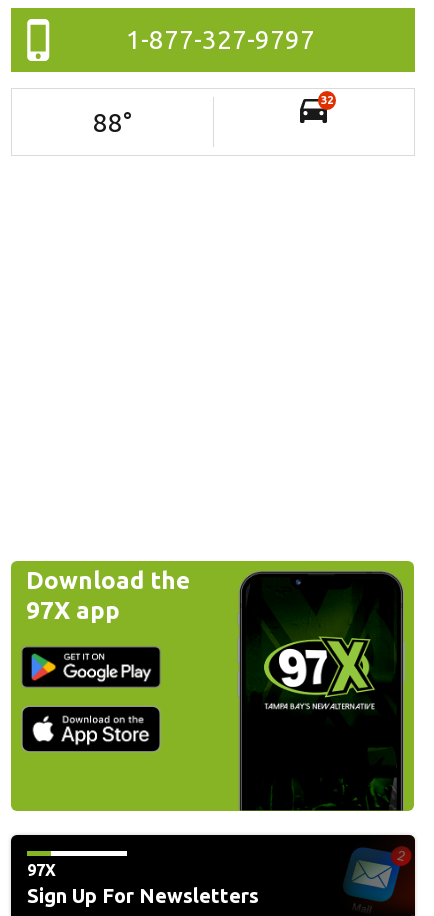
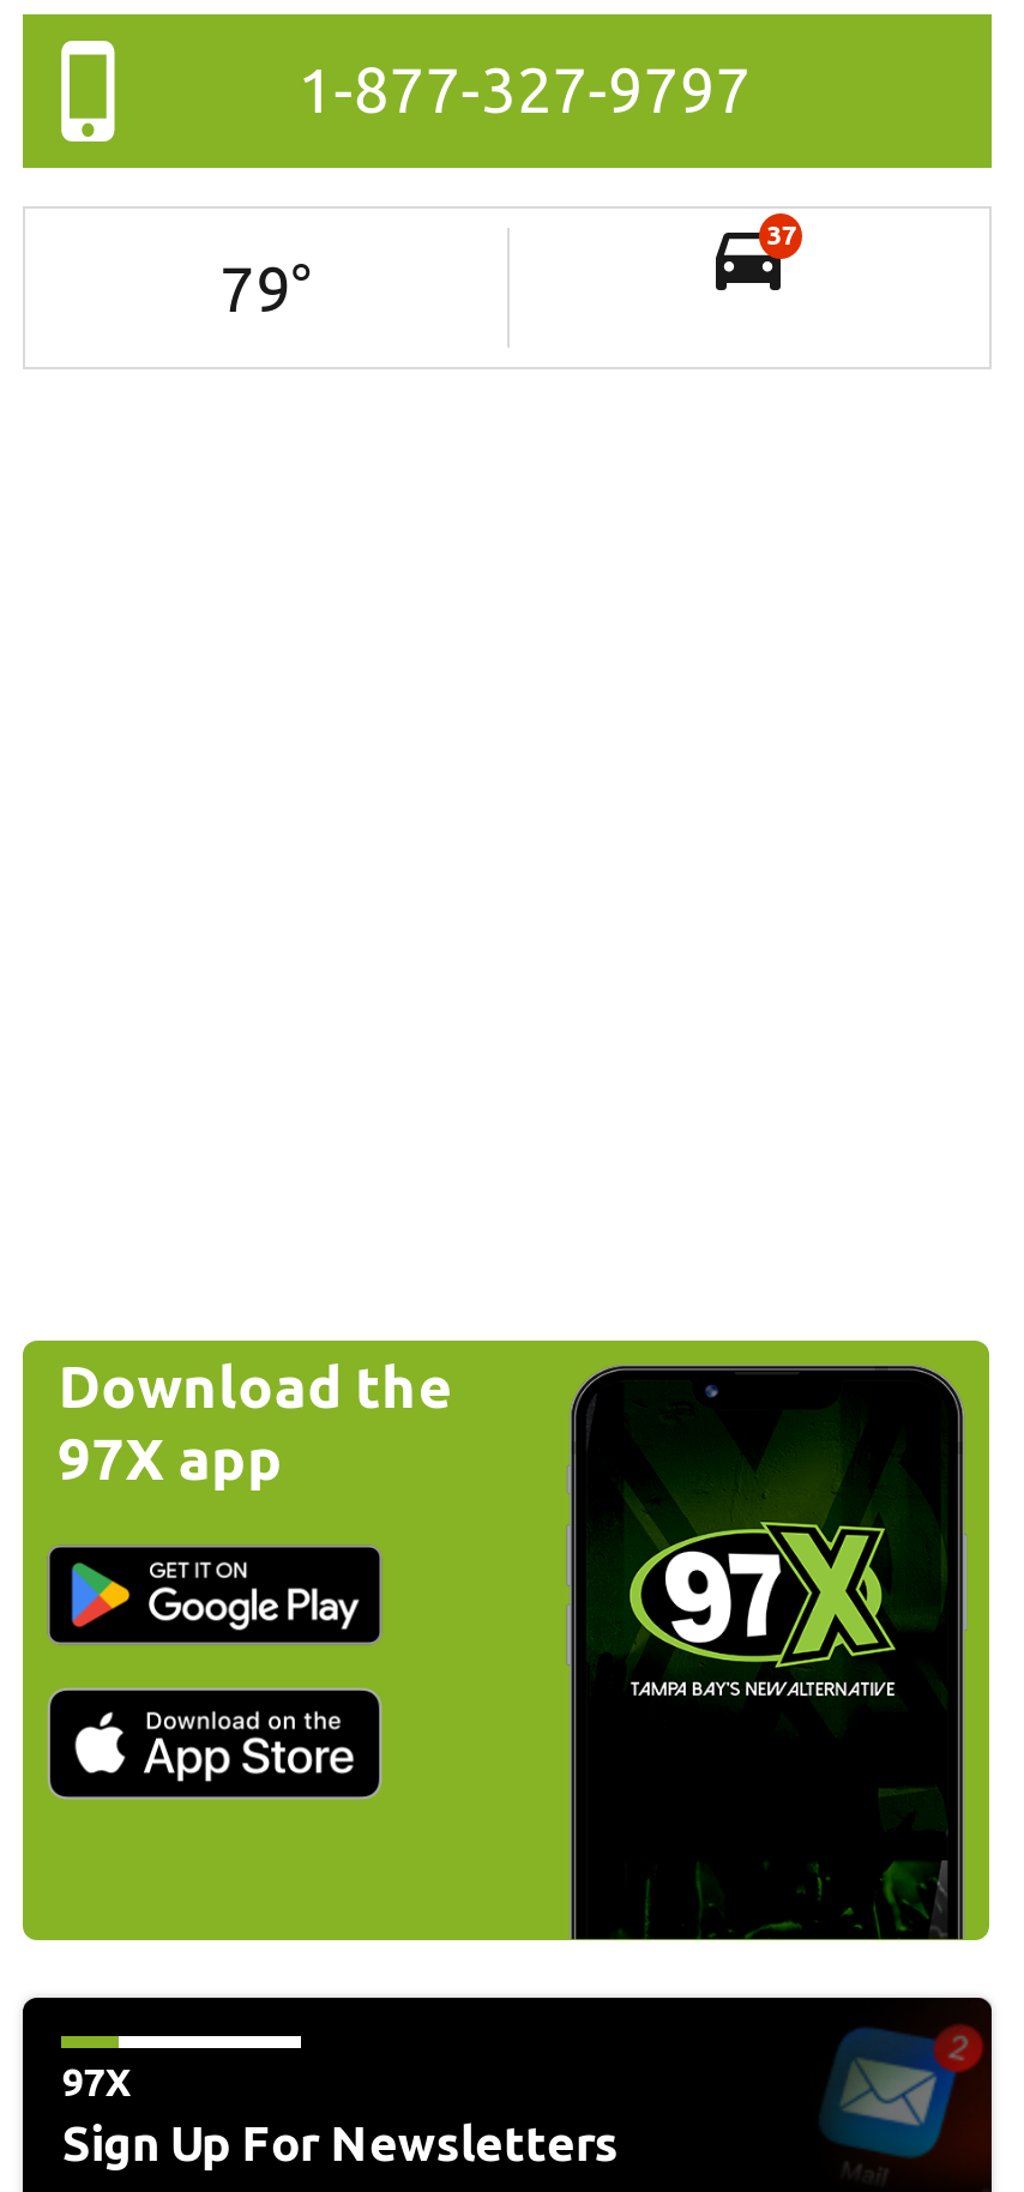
- 32
+ 37

- 88°
+ 79°
